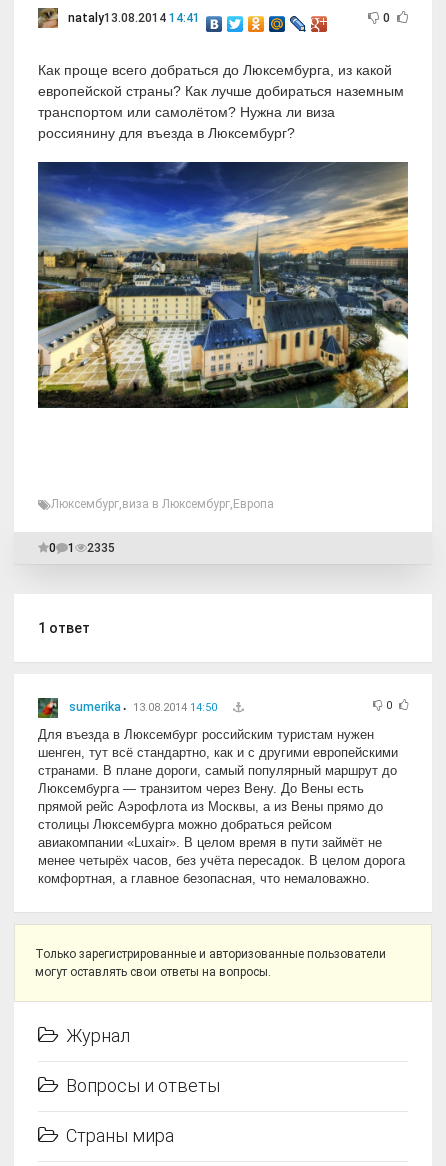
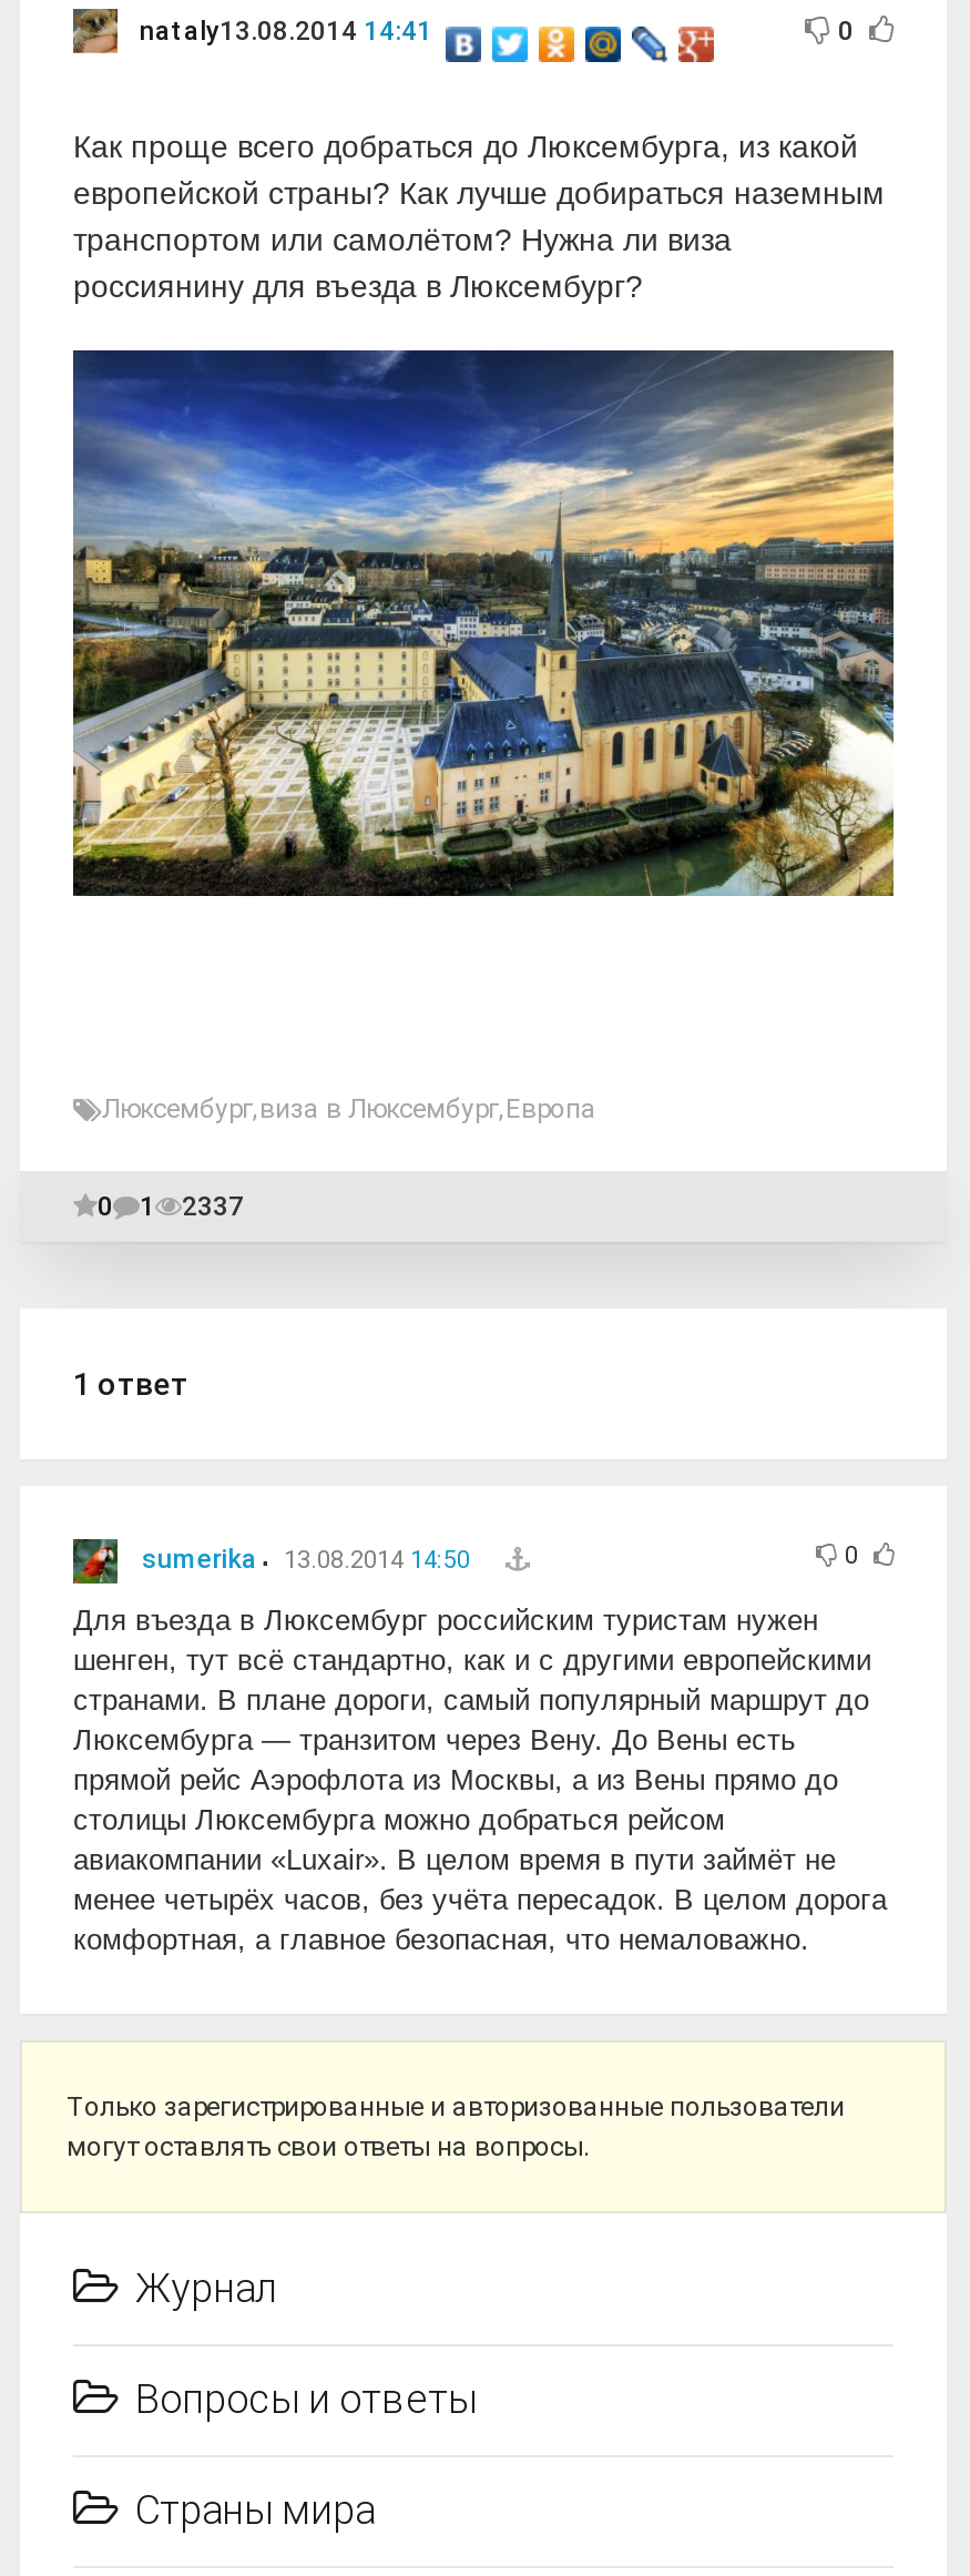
- 0 1 2335
+ 0 1 2337
